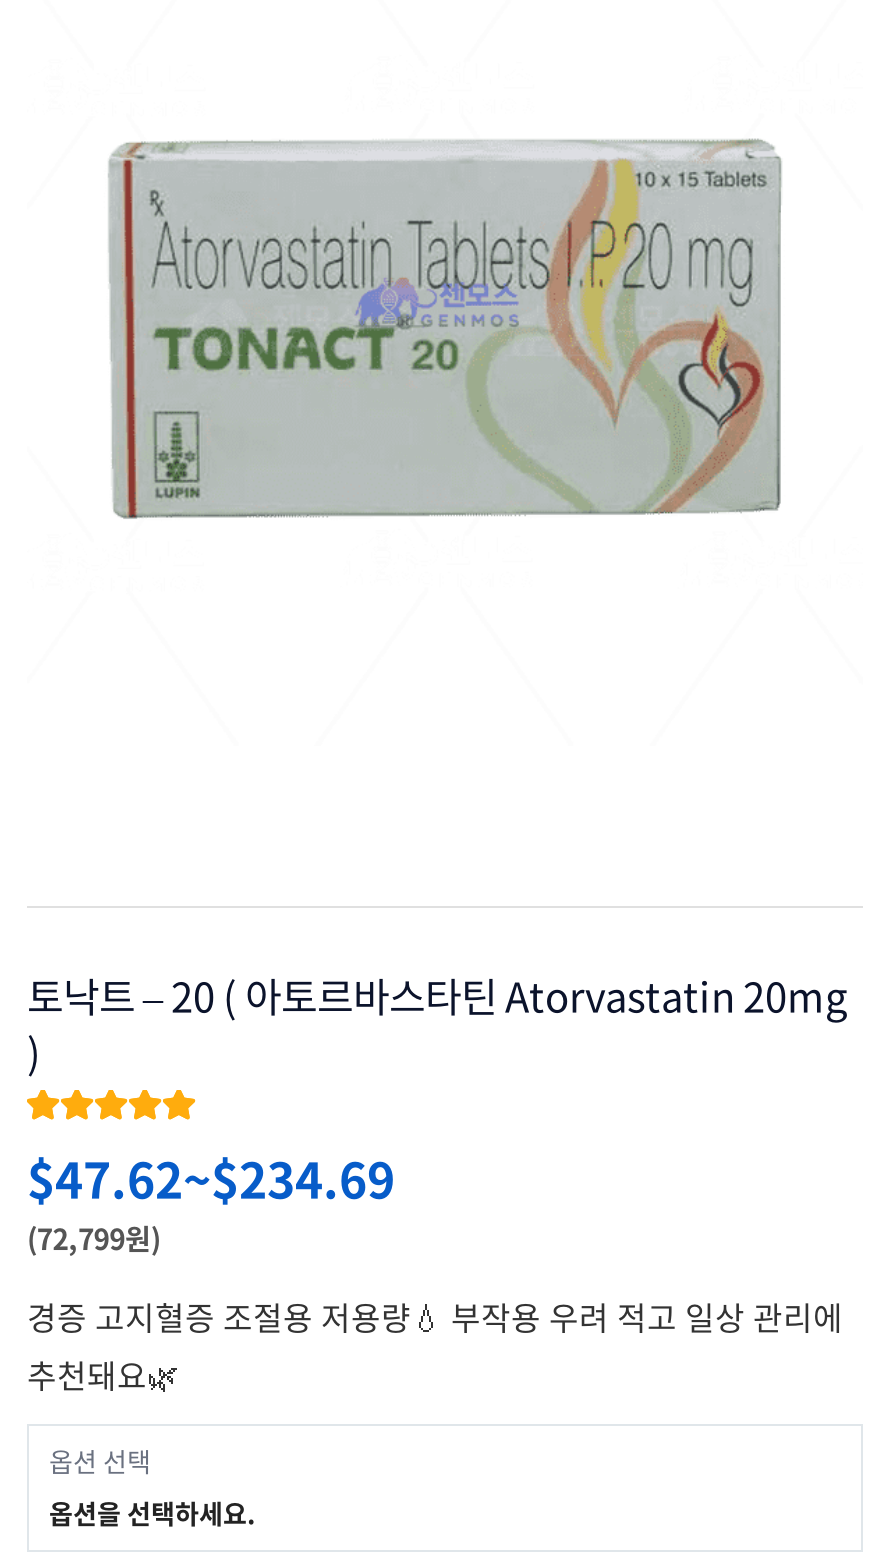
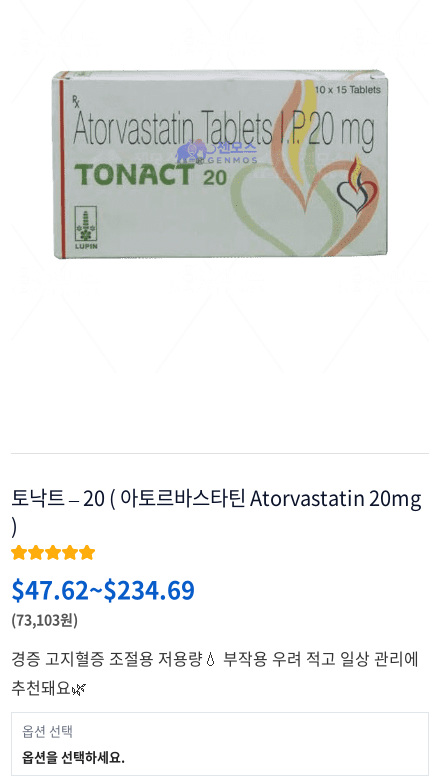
- (72,799원)
+ (73,103원)
